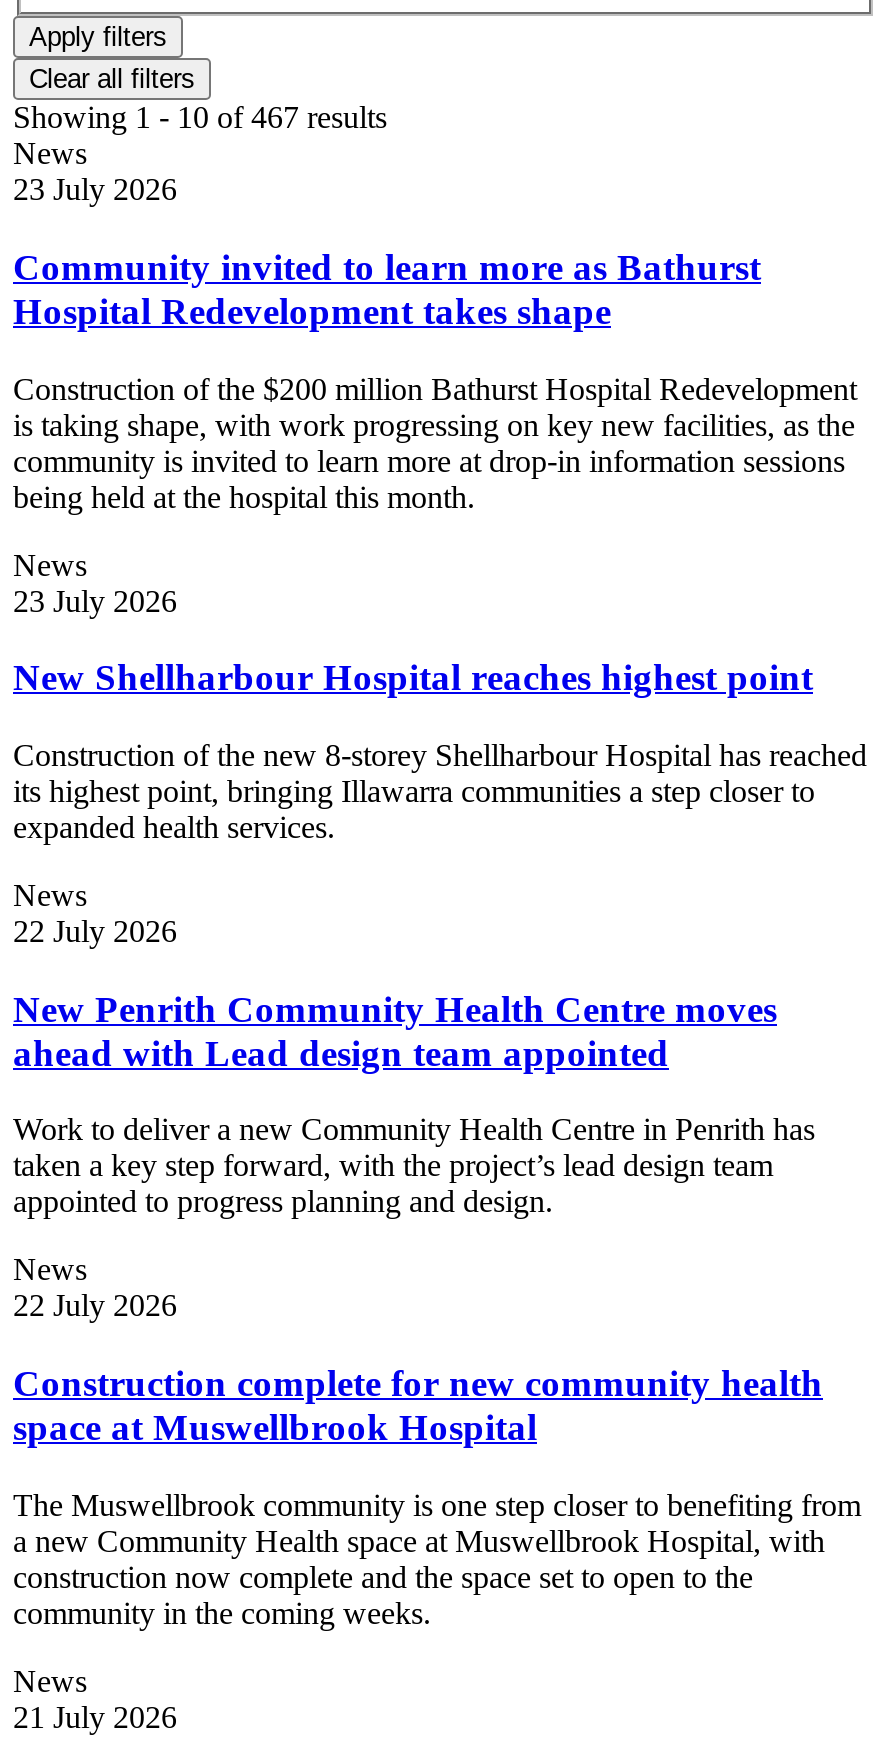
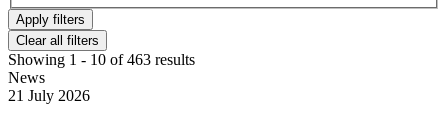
- Showing 1 - 10 of 467 results
- News
- 23 July 2026
- Community invited to learn more as Bathurst
- Hospital Redevelopment takes shape
- Construction of the $200 million Bathurst Hospital Redevelopment
- is taking shape, with work progressing on key new facilities, as the
- community is invited to learn more at drop-in information sessions
- being held at the hospital this month.
- News
- 23 July 2026
- New Shellharbour Hospital reaches highest point
- Construction of the new 8-storey Shellharbour Hospital has reached
- its highest point, bringing Illawarra communities a step closer to
- expanded health services.
- News
- 22 July 2026
- New Penrith Community Health Centre moves
- ahead with Lead design team appointed
- Work to deliver a new Community Health Centre in Penrith has
- taken a key step forward, with the project’s lead design team
- appointed to progress planning and design.
- News
- 22 July 2026
- Construction complete for new community health
- space at Muswellbrook Hospital
- The Muswellbrook community is one step closer to benefiting from
- a new Community Health space at Muswellbrook Hospital, with
- construction now complete and the space set to open to the
- community in the coming weeks.
+ Showing 1 - 10 of 463 results
